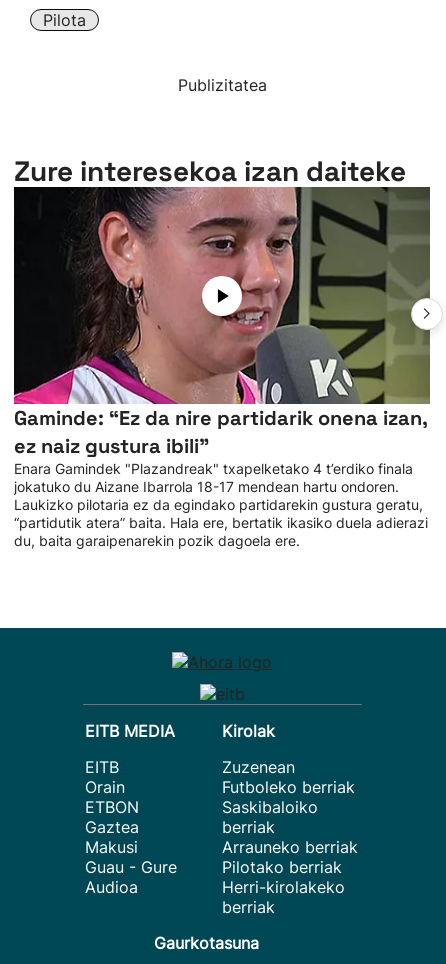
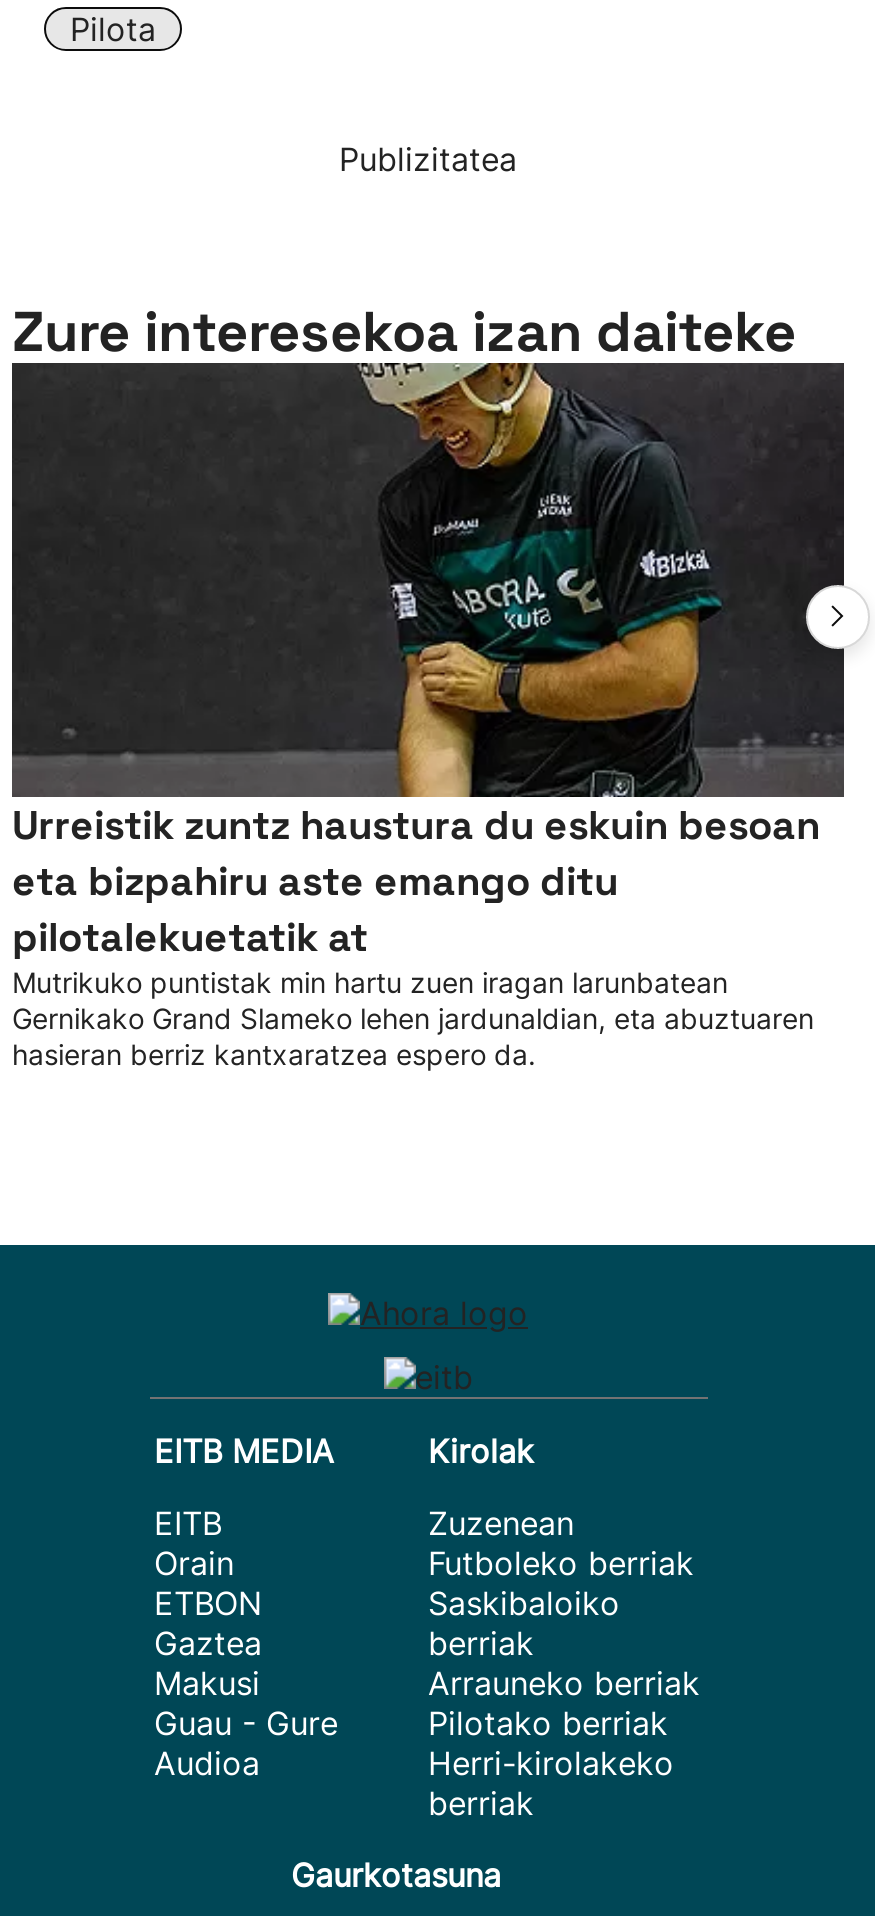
- [image]
- Gaminde: “Ez da nire partidarik onena izan,
- ez naiz gustura ibili”
- Enara Gamindek "Plazandreak" txapelketako 4 t’erdiko finala
- jokatuko du Aizane Ibarrola 18-17 mendean hartu ondoren.
- Laukizko pilotaria ez da egindako partidarekin gustura geratu,
- “partidutik atera” baita. Hala ere, bertatik ikasiko duela adierazi
- du, baita garaipenarekin pozik dagoela ere.
+ [image]
+ Urreistik zuntz haustura du eskuin besoan
+ eta bizpahiru aste emango ditu
+ pilotalekuetatik at
+ Mutrikuko puntistak min hartu zuen iragan larunbatean
+ Gernikako Grand Slameko lehen jardunaldian, eta abuztuaren
+ hasieran berriz kantxaratzea espero da.
